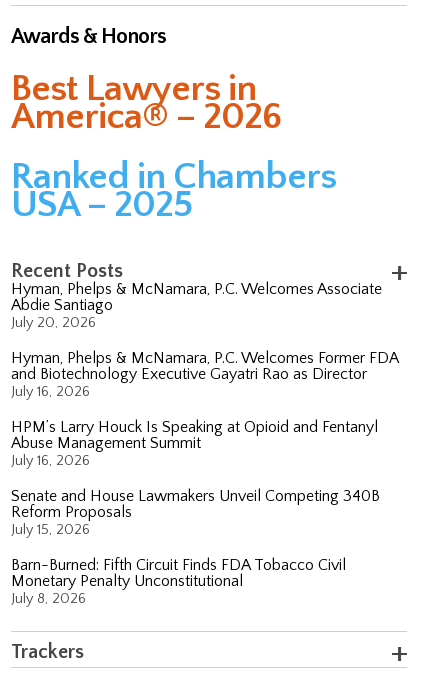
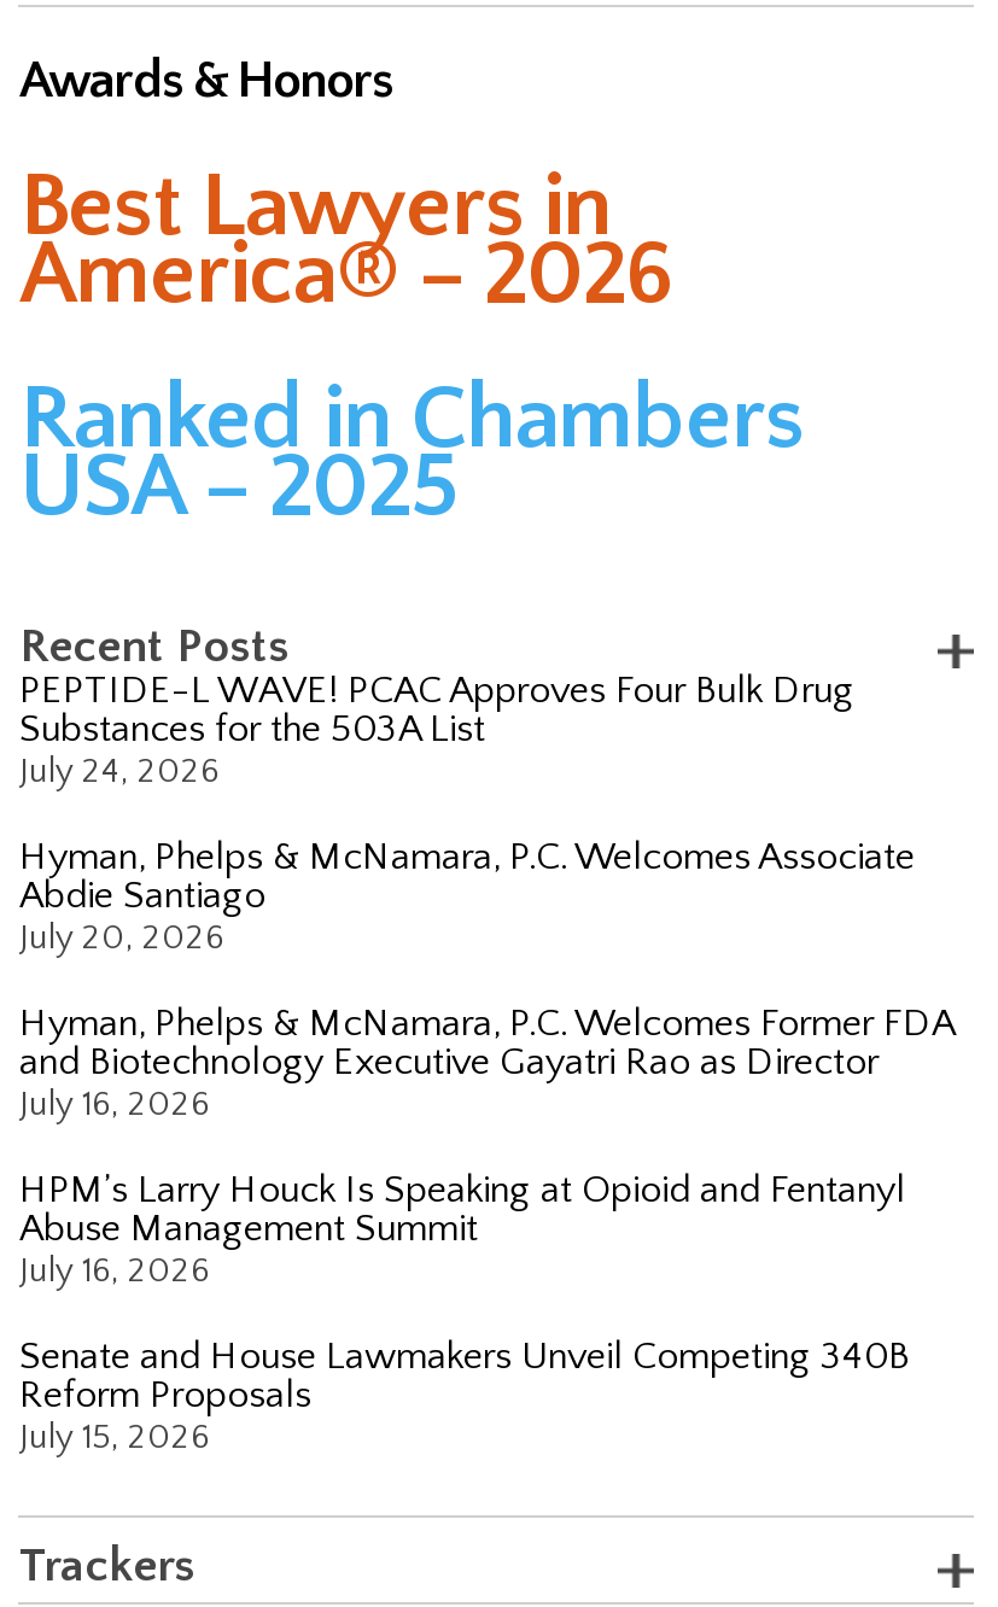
+ PEPTIDE-L WAVE! PCAC Approves Four Bulk Drug
+ Substances for the 503A List
+ July 24, 2026

moved down: Hyman, Phelps & McNamara, P.C. Welcomes Associate | Abdie Santiago | July 20, 2026 | ... | Reform Proposals | July 15, 2026

- Barn-Burned: Fifth Circuit Finds FDA Tobacco Civil
- Monetary Penalty Unconstitutional
- July 8, 2026
